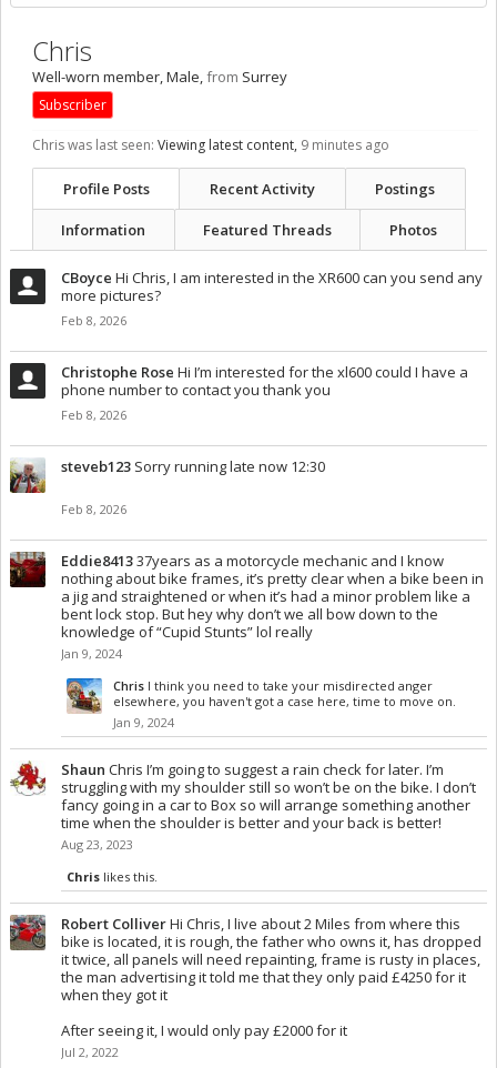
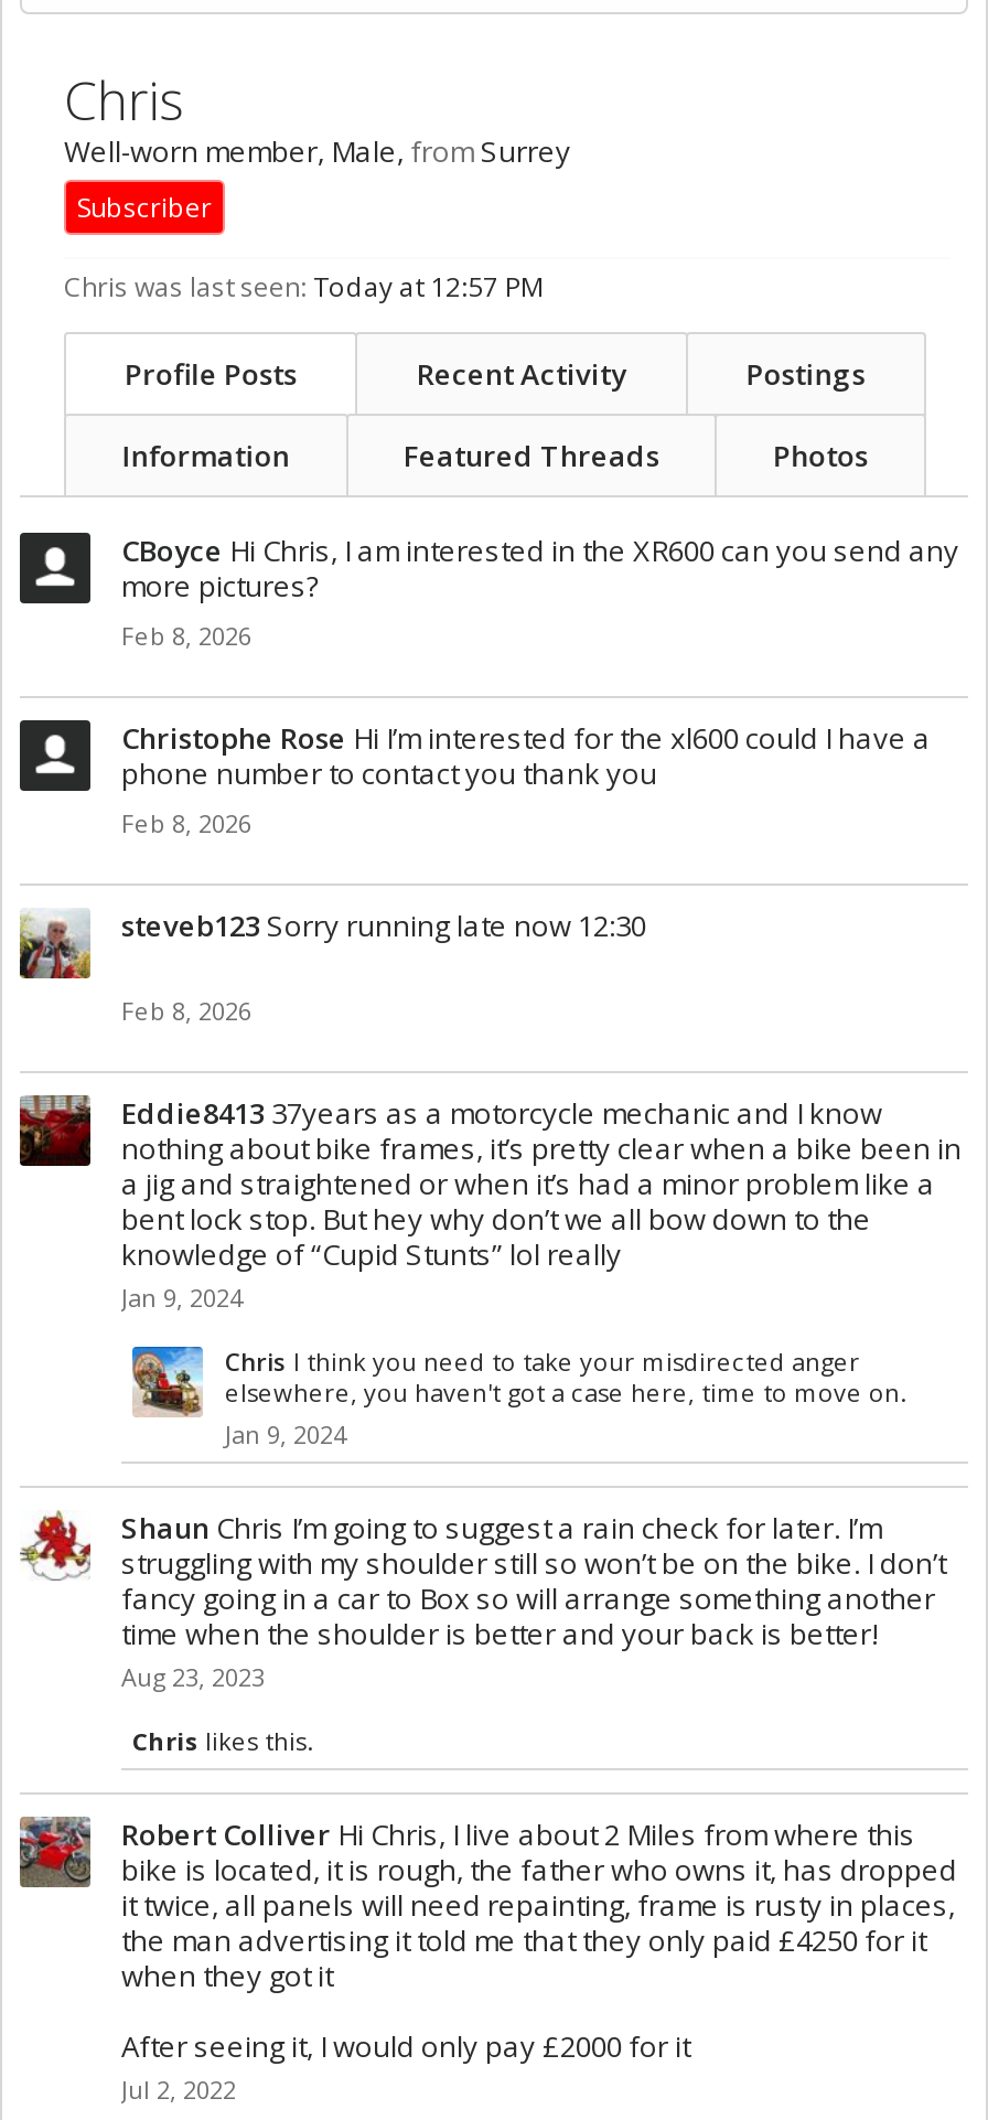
- Chris was last seen: Viewing latest content, 9 minutes ago
+ Chris was last seen: Today at 12:57 PM
